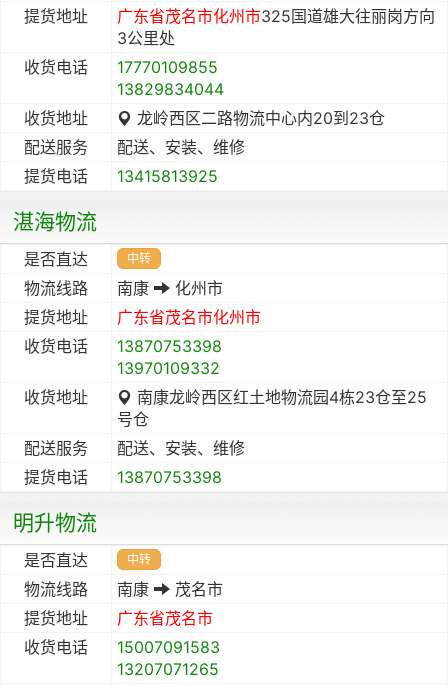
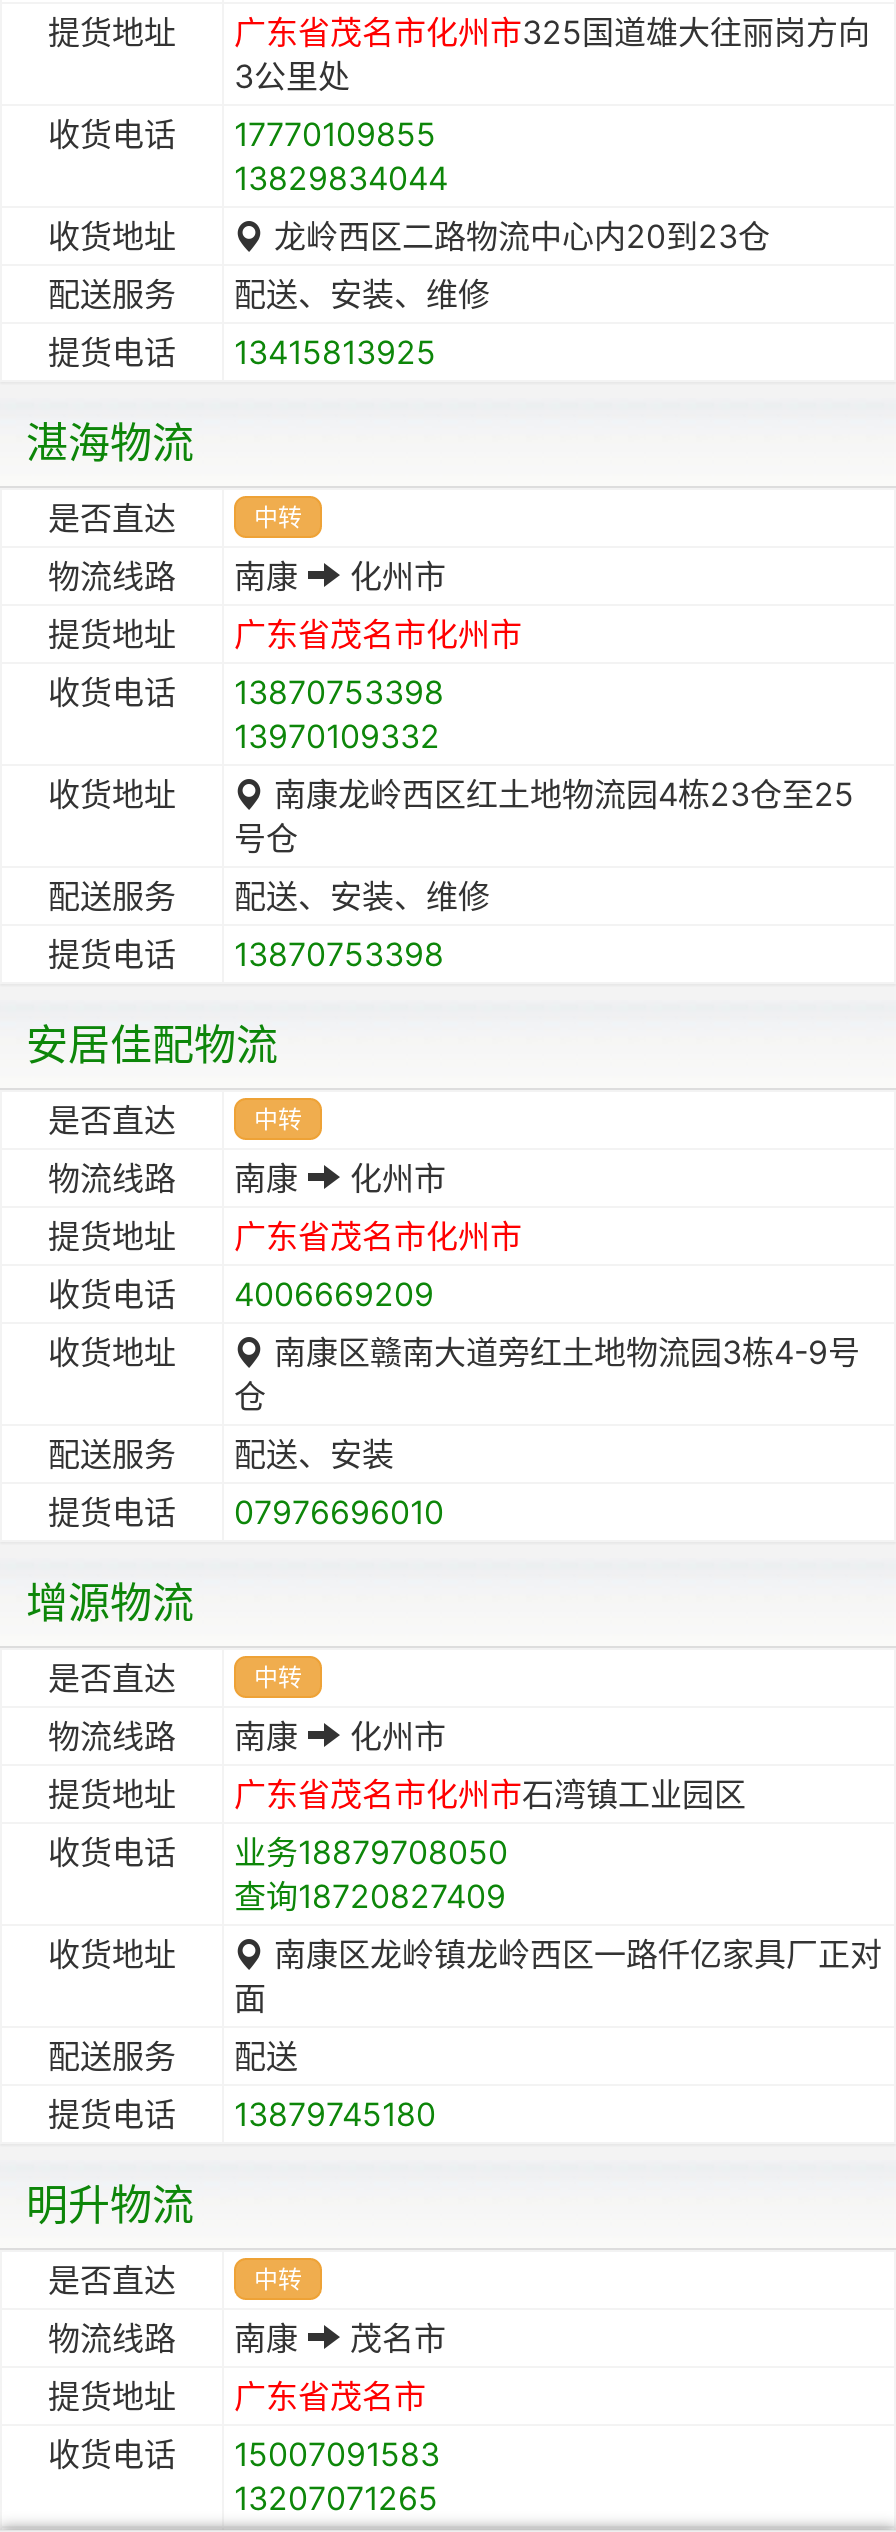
+ 安居佳配物流
+ 是否直达
+ 中转
+ 物流线路
+ 南康
+ 化州市
+ 提货地址
+ 广东省茂名市化州市
+ 收货电话
+ 4006669209
+ 收货地址
+ 南康区赣南大道旁红土地物流园3栋4-9号
+ 仓
+ 配送服务
+ 配送、安装
+ 提货电话
+ 07976696010
+ 增源物流
+ 是否直达
+ 中转
+ 物流线路
+ 南康
+ 化州市
+ 提货地址
+ 广东省茂名市化州市石湾镇工业园区
+ 收货电话
+ 业务18879708050
+ 查询18720827409
+ 收货地址
+ 南康区龙岭镇龙岭西区一路仟亿家具厂正对
+ 面
+ 配送服务
+ 配送
+ 提货电话
+ 13879745180
